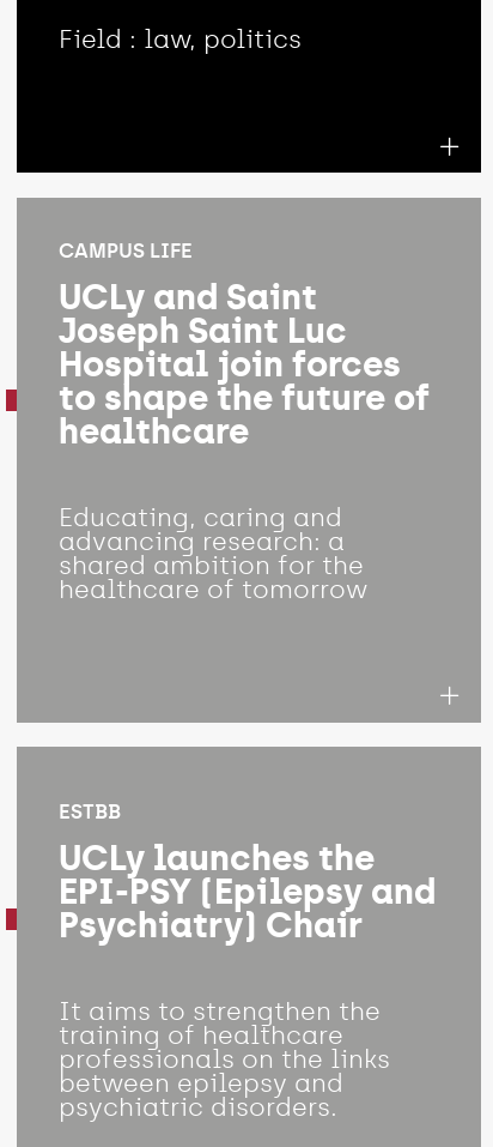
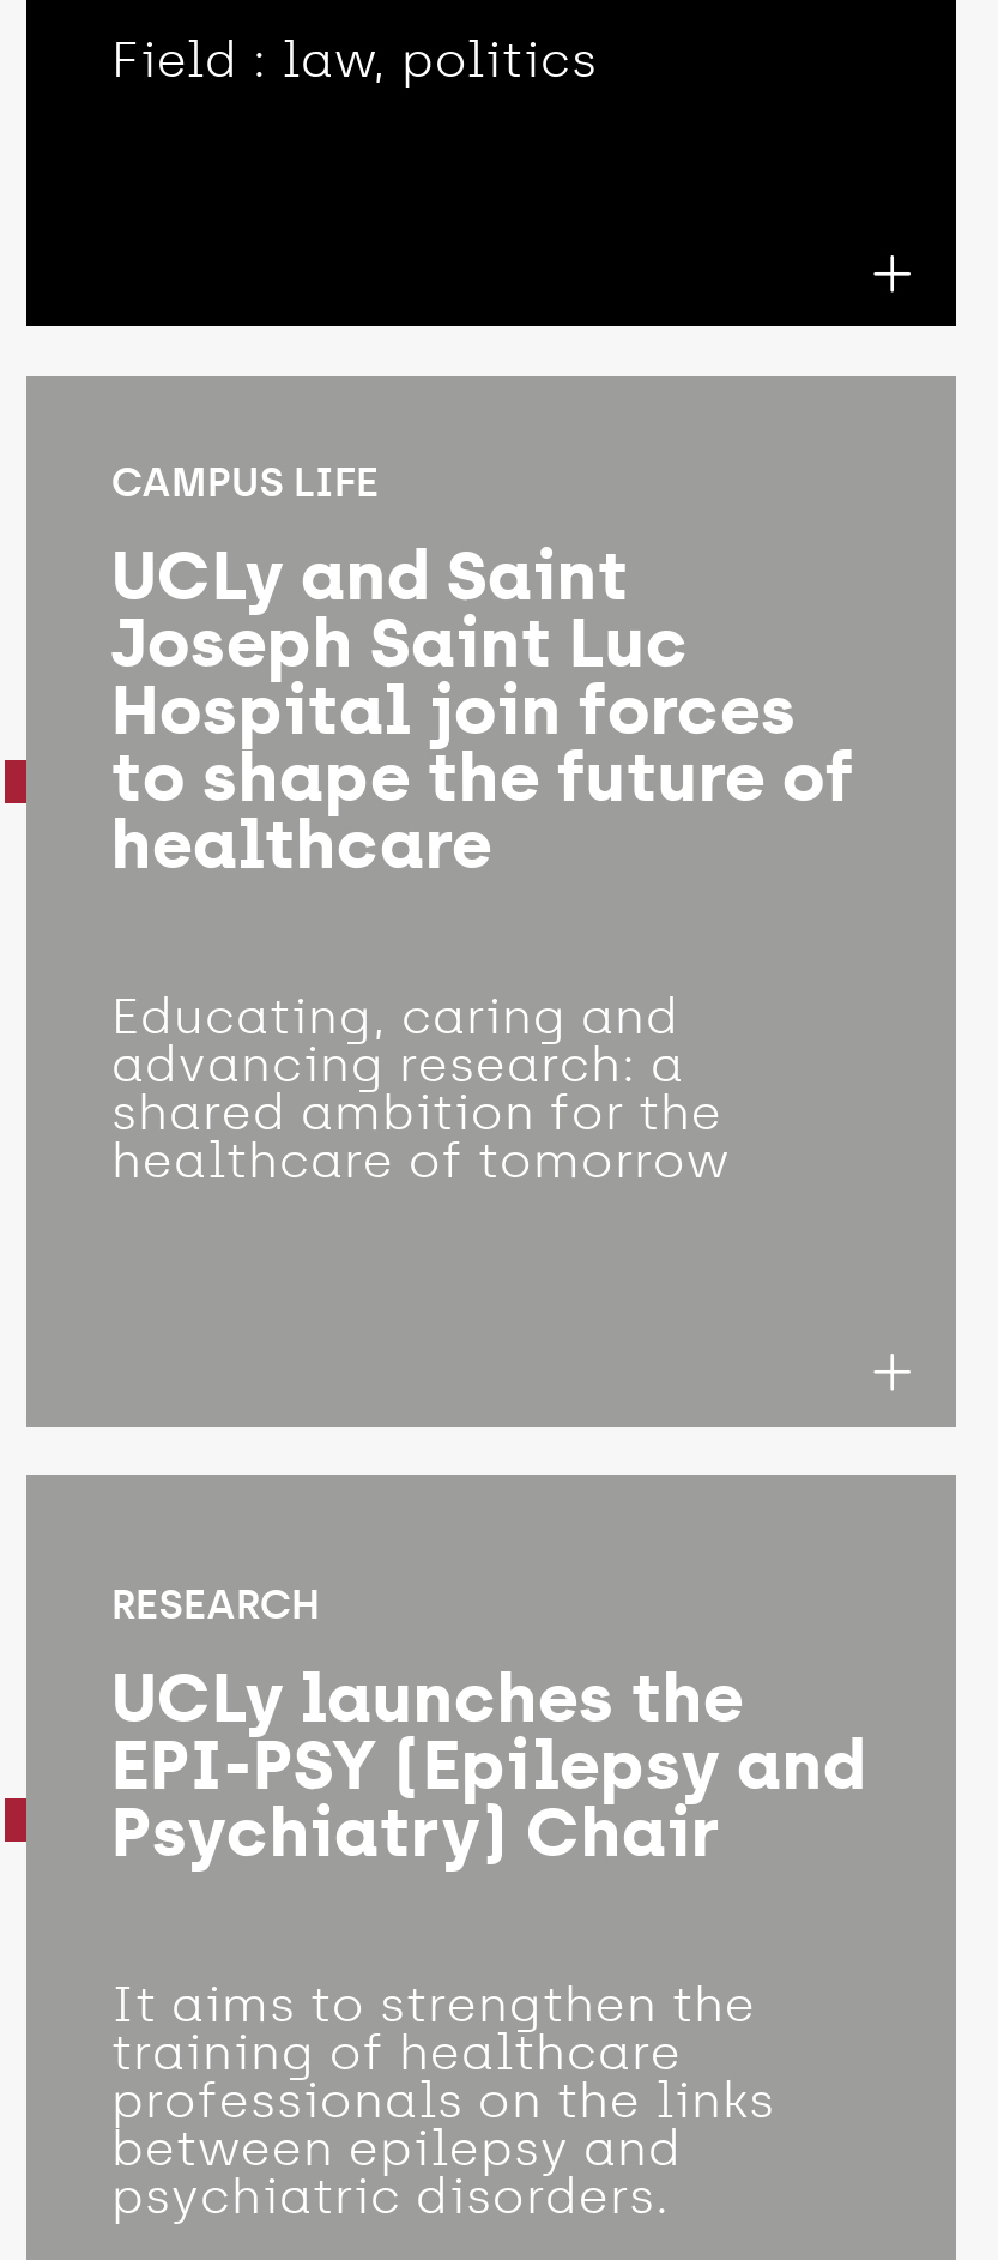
- ESTBB
+ RESEARCH
